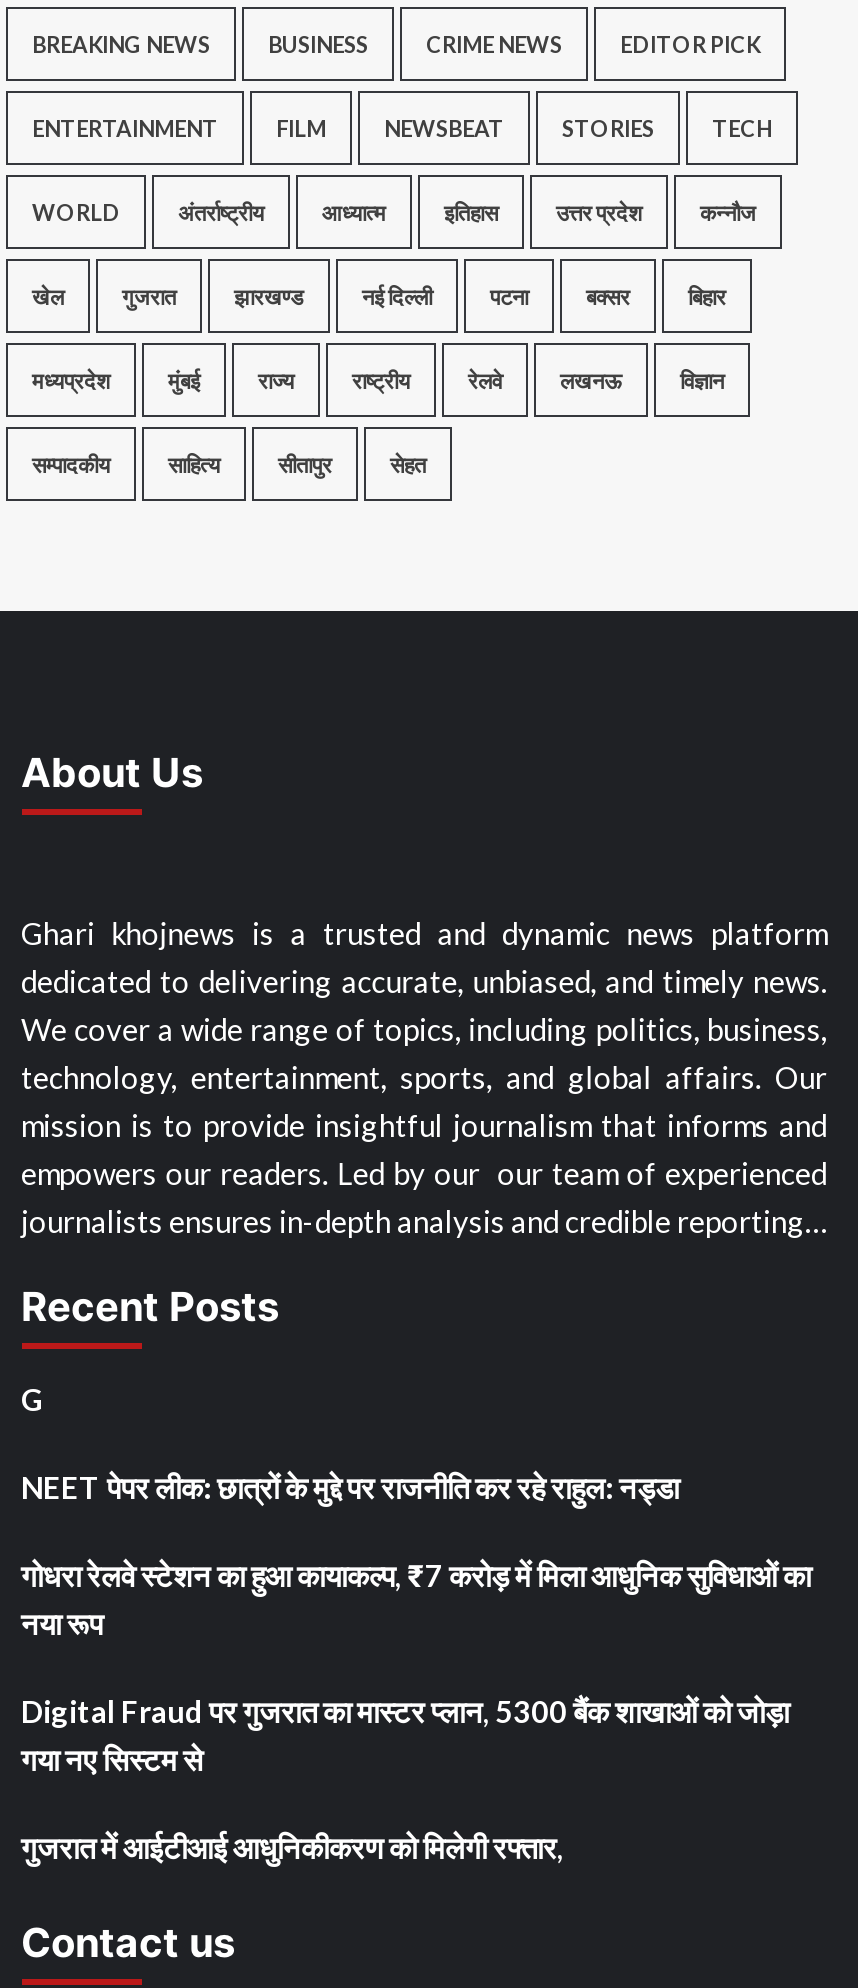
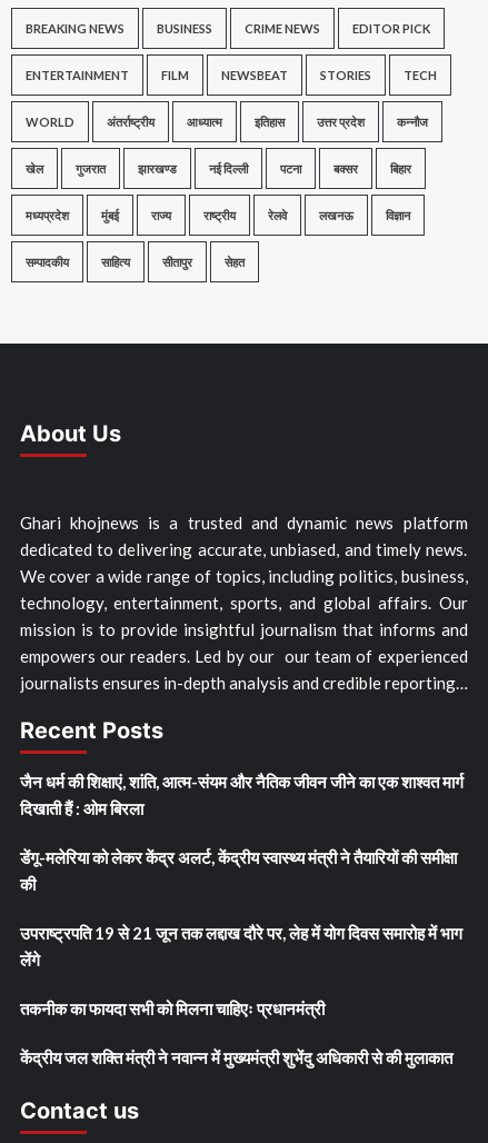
- G
+ जैन धर्म की शिक्षाएं, शांति, आत्म-संयम और नैतिक जीवन जीने का एक शाश्वत मार्ग
+ दिखाती हैं : ओम बिरला

- NEET पेपर लीक: छात्रों के मुद्दे पर राजनीति कर रहे राहुल: नड्डा
+ डेंगू-मलेरिया को लेकर केंद्र अलर्ट, केंद्रीय स्वास्थ्य मंत्री ने तैयारियों की समीक्षा
+ की

- गोधरा रेलवे स्टेशन का हुआ कायाकल्प, ₹7 करोड़ में मिला आधुनिक सुविधाओं का
- नया रूप
+ उपराष्ट्रपति 19 से 21 जून तक लद्दाख दौरे पर, लेह में योग दिवस समारोह में भाग
+ लेंगे

- Digital Fraud पर गुजरात का मास्टर प्लान, 5300 बैंक शाखाओं को जोड़ा
- गया नए सिस्टम से
+ तकनीक का फायदा सभी को मिलना चाहिएः प्रधानमंत्री

- गुजरात में आईटीआई आधुनिकीकरण को मिलेगी रफ्तार,
+ केंद्रीय जल शक्ति मंत्री ने नवान्न में मुख्यमंत्री शुभेंदु अधिकारी से की मुलाकात
